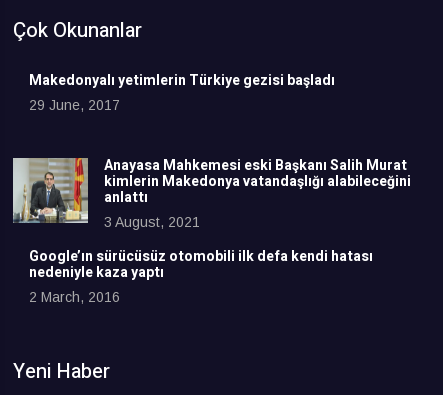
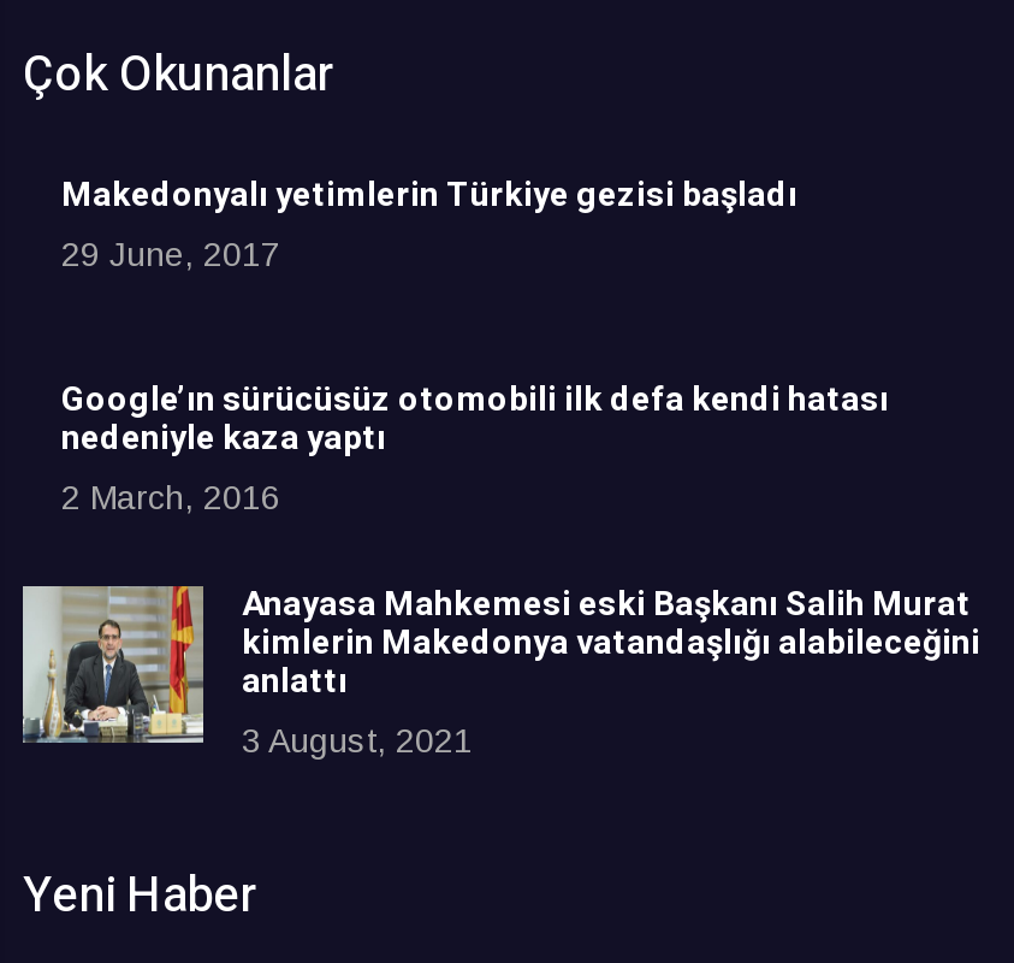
moved down: [image] | Anayasa Mahkemesi eski Başkanı Salih Murat | kimlerin Makedonya vatandaşlığı alabileceğini | anlattı | 3 August, 2021

moved up: Google’ın sürücüsüz otomobili ilk defa kendi hatası | nedeniyle kaza yaptı | 2 March, 2016
